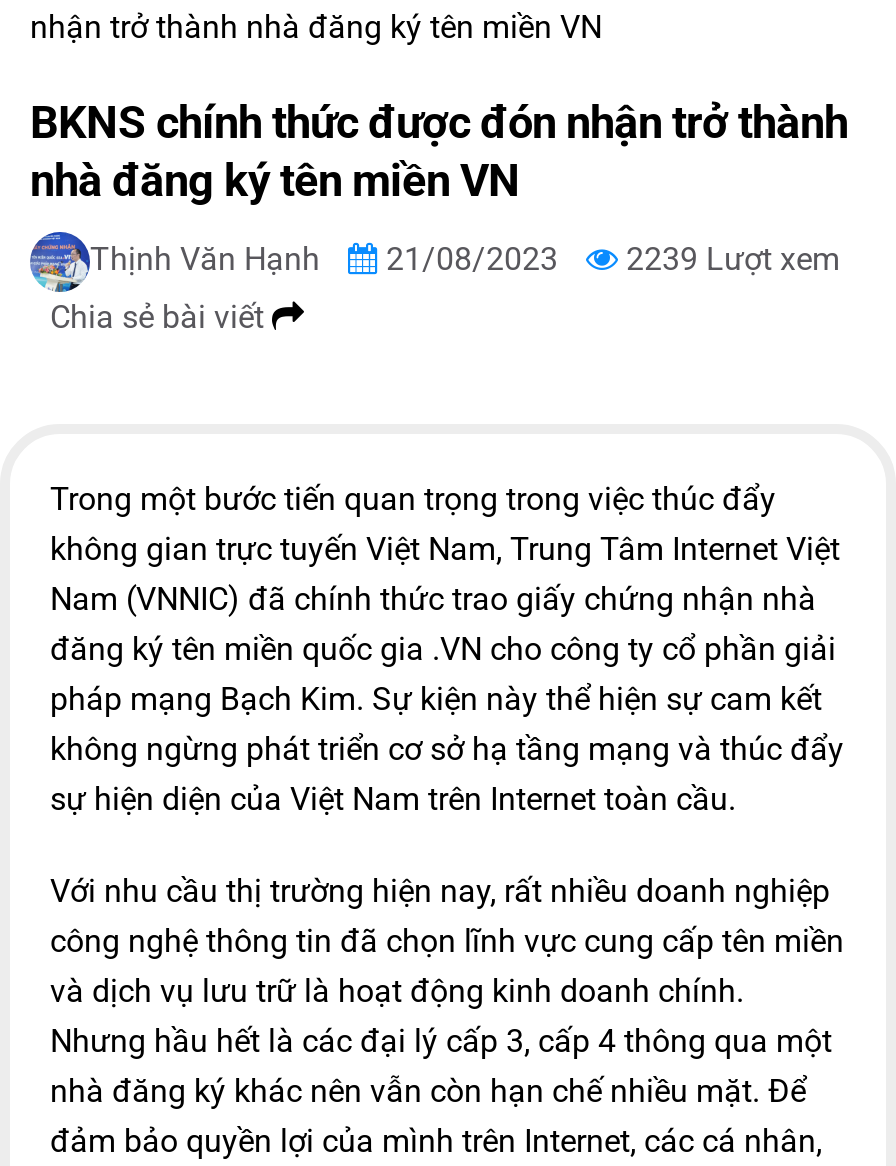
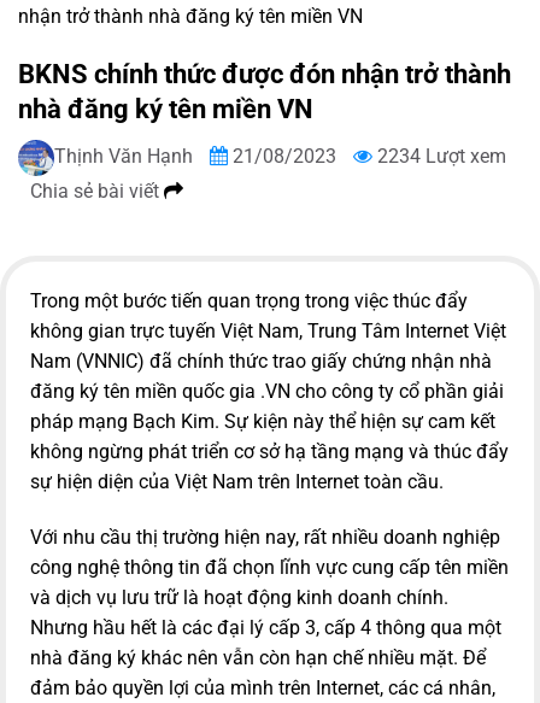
- Thịnh Văn Hạnh 21/08/2023 2239 Lượt xem
+ Thịnh Văn Hạnh 21/08/2023 2234 Lượt xem
